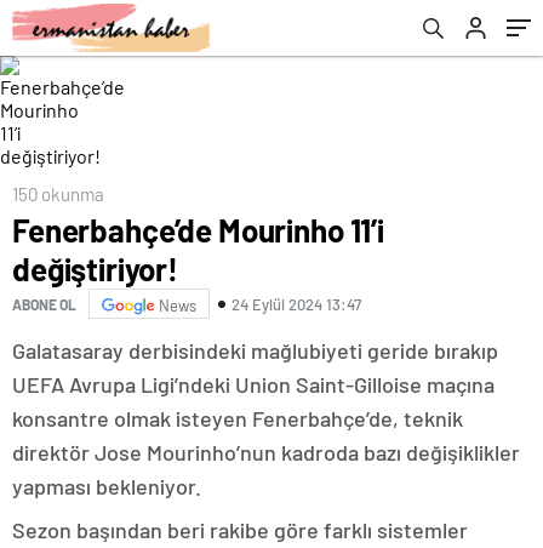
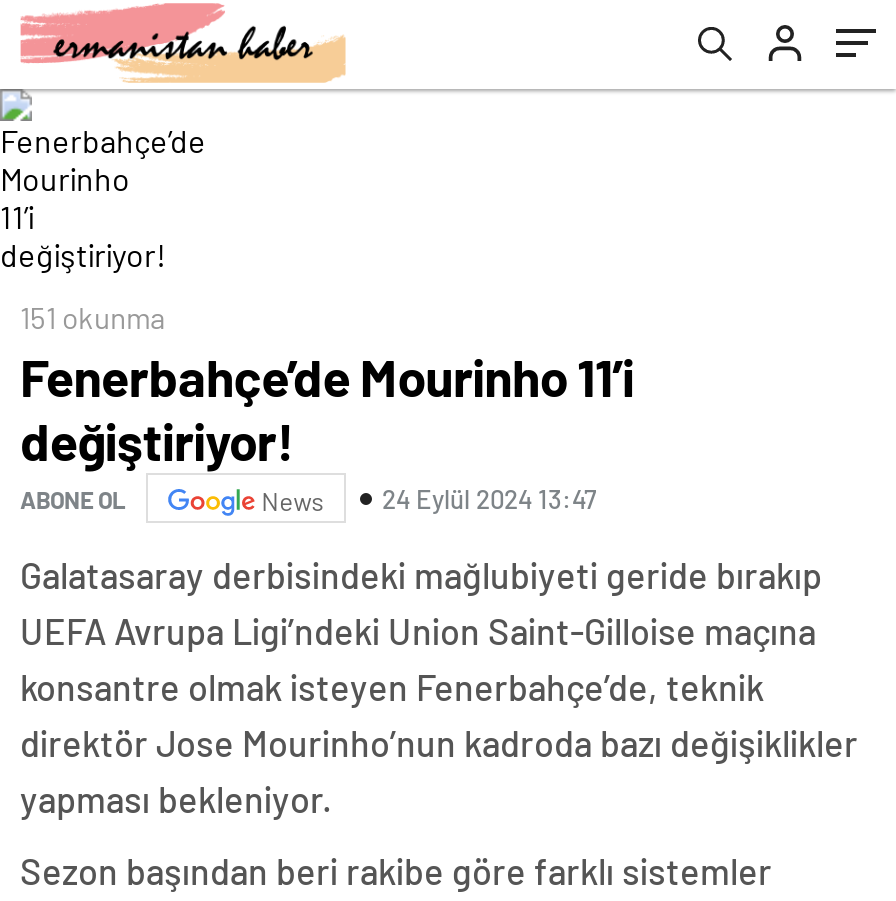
- 150 okunma
+ 151 okunma
